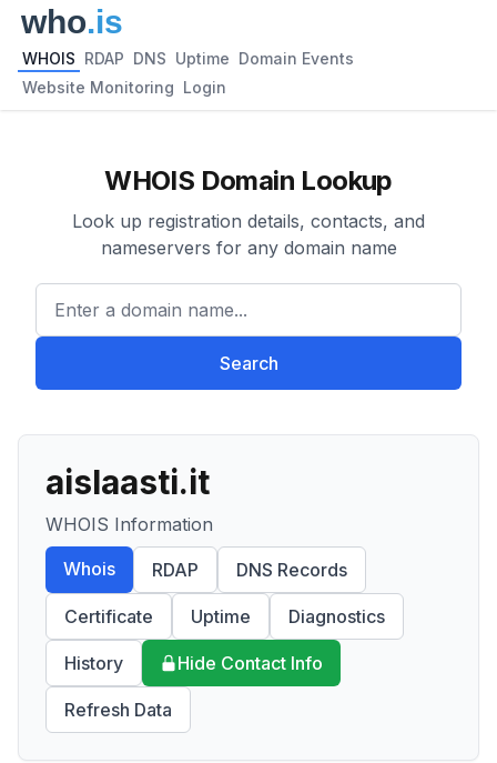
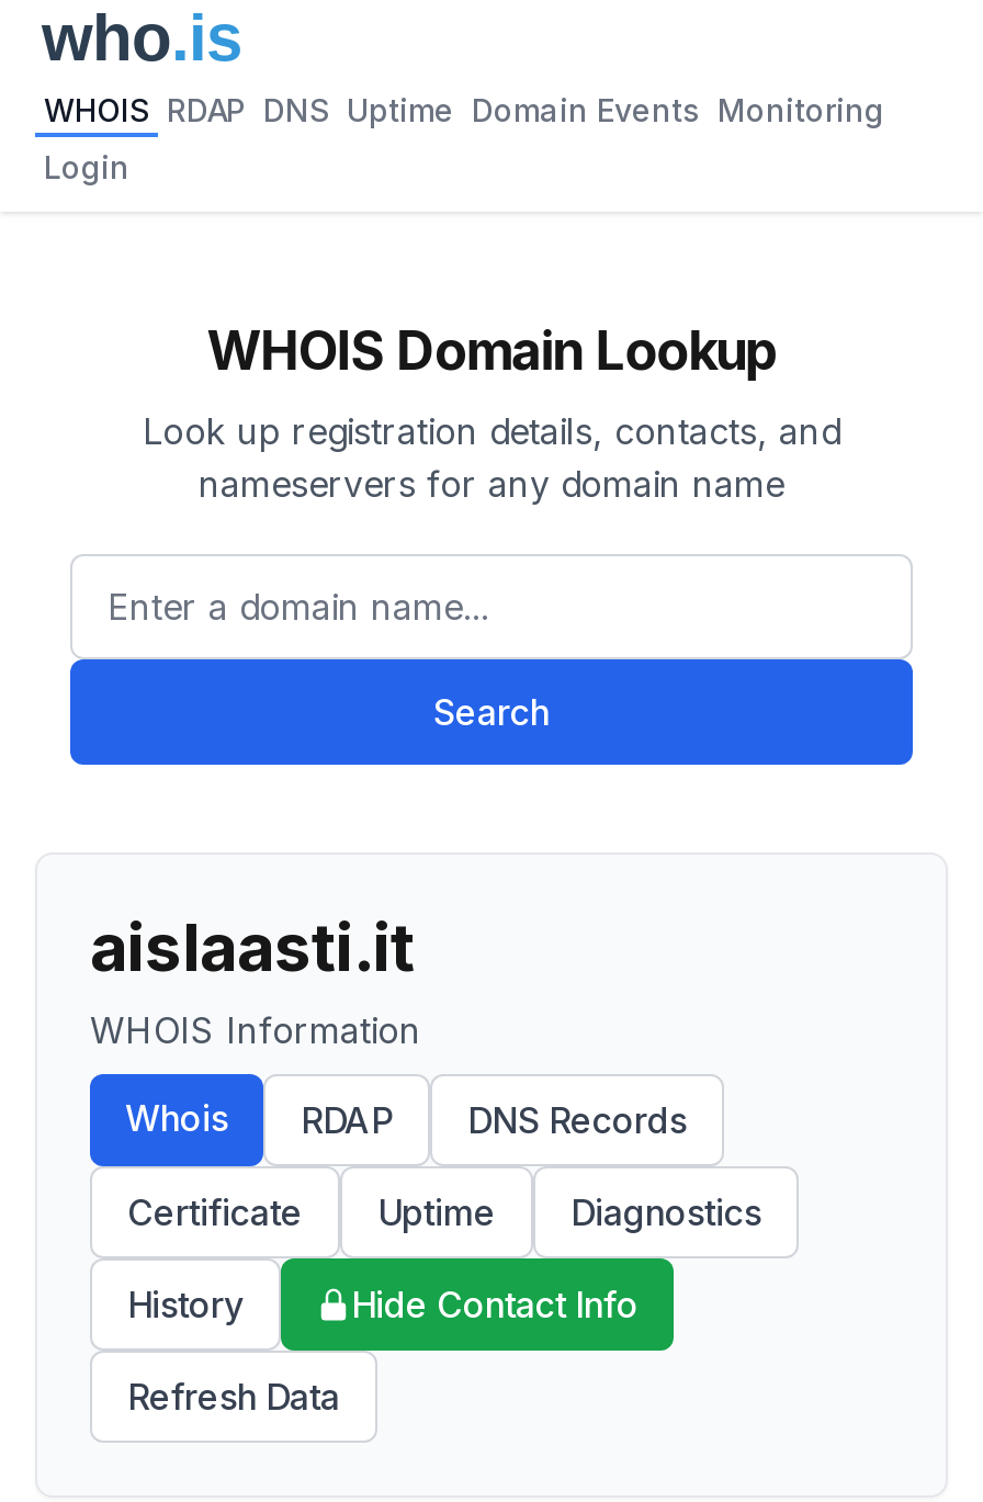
- WHOIS RDAP DNS Uptime Domain Events
+ WHOIS RDAP DNS Uptime Domain Events Monitoring

- Website Monitoring Login
+ Login
